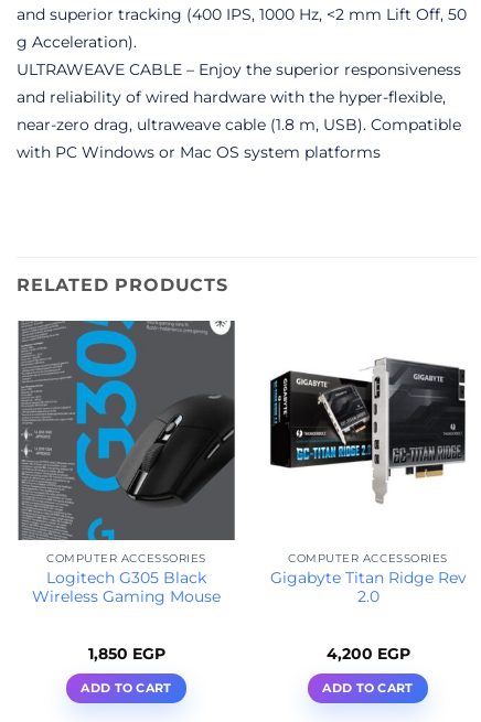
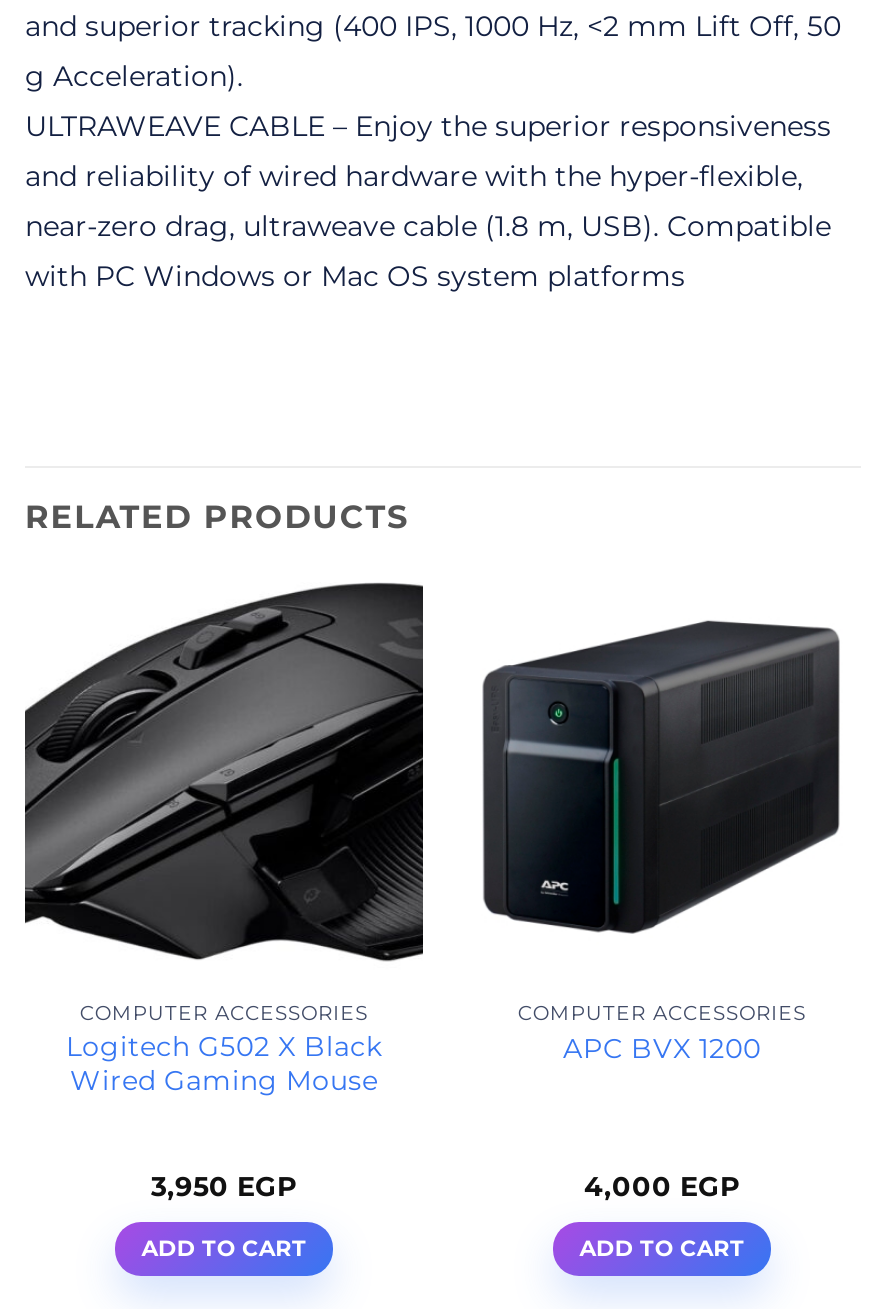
- [image]
- Logitech G305 Black
- Wireless Gaming Mouse
+ [image]
+ Logitech G502 X Black
+ Wired Gaming Mouse

- [image]
+ [image]

- Gigabyte Titan Ridge Rev
- 2.0
+ APC BVX 1200

- 1,850 EGP
+ 3,950 EGP

- 4,200 EGP
+ 4,000 EGP
